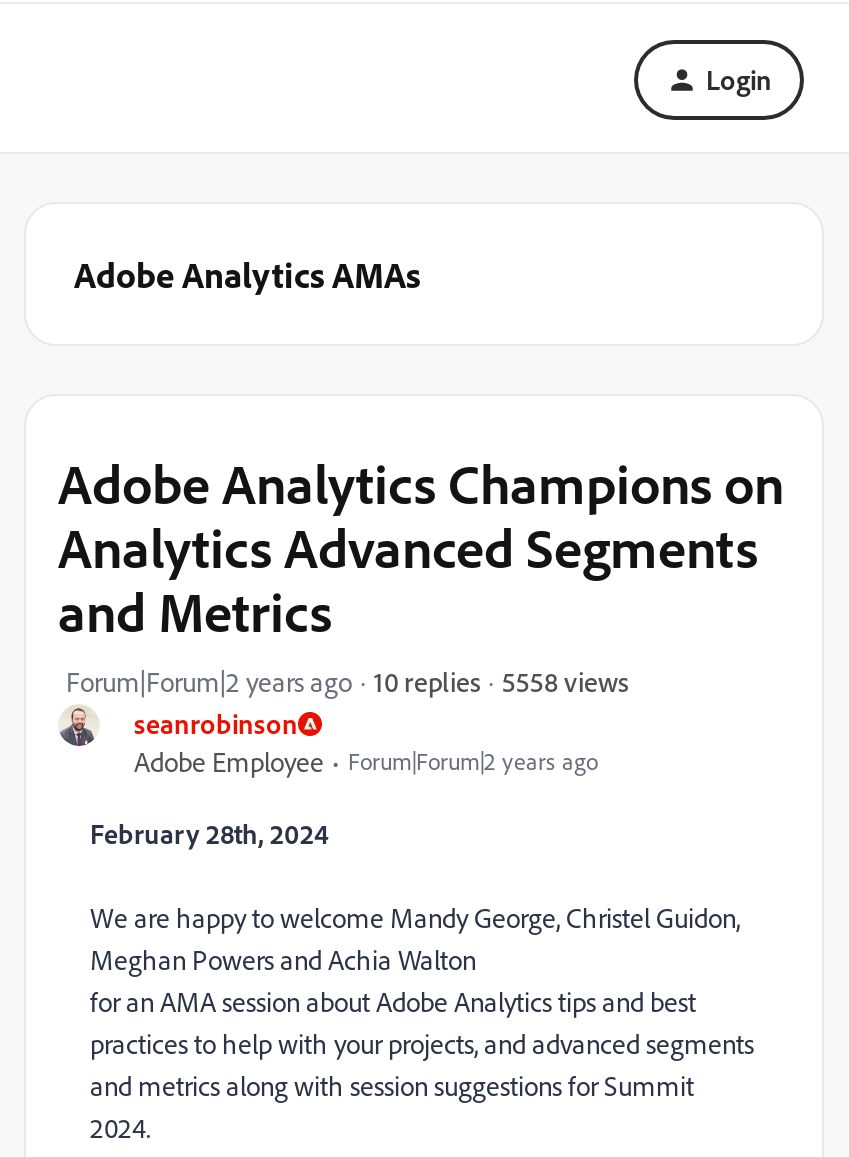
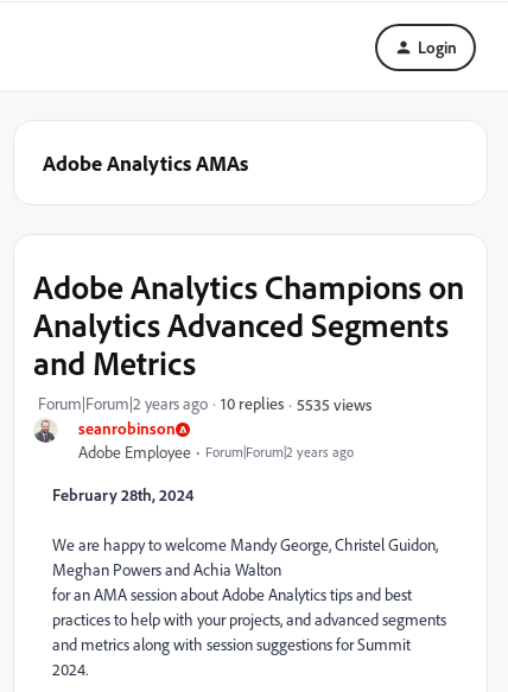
- 5558 views
+ 5535 views
